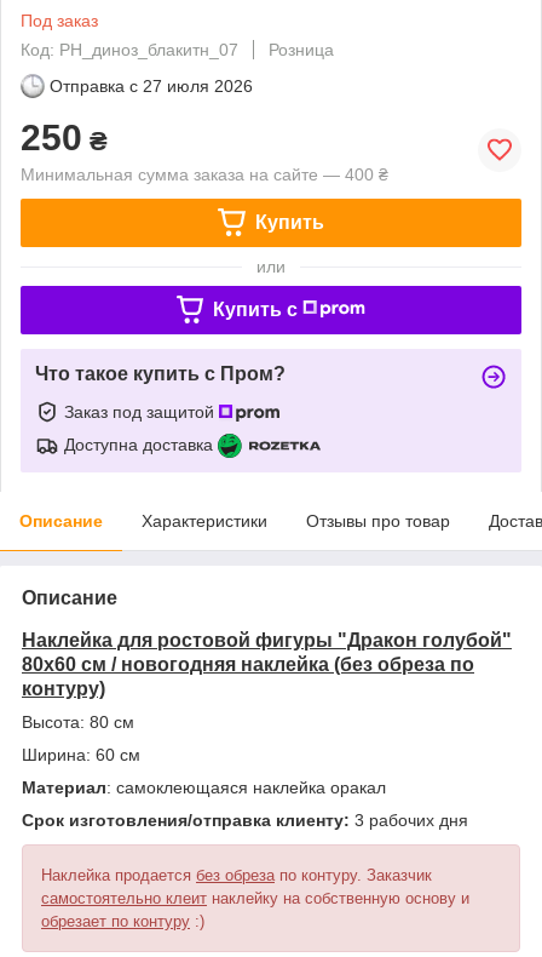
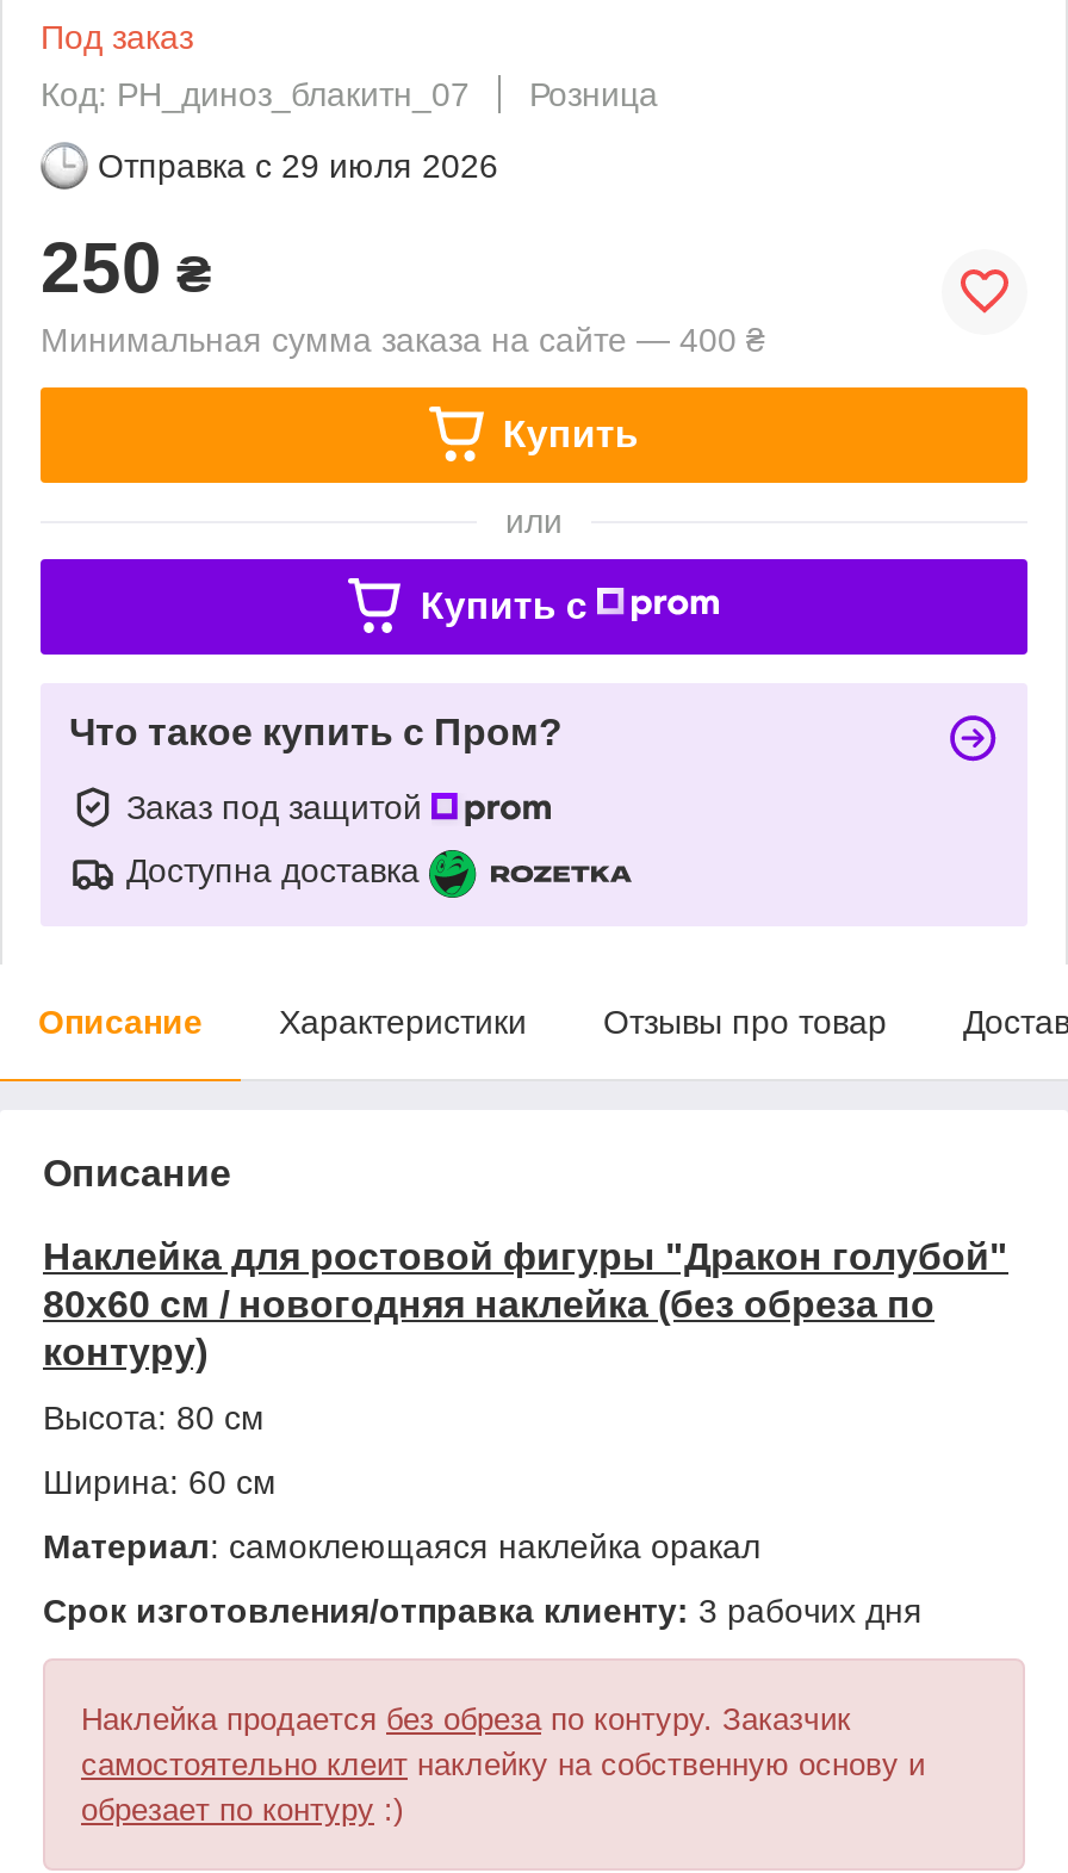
- Отправка с 27 июля 2026
+ Отправка с 29 июля 2026
